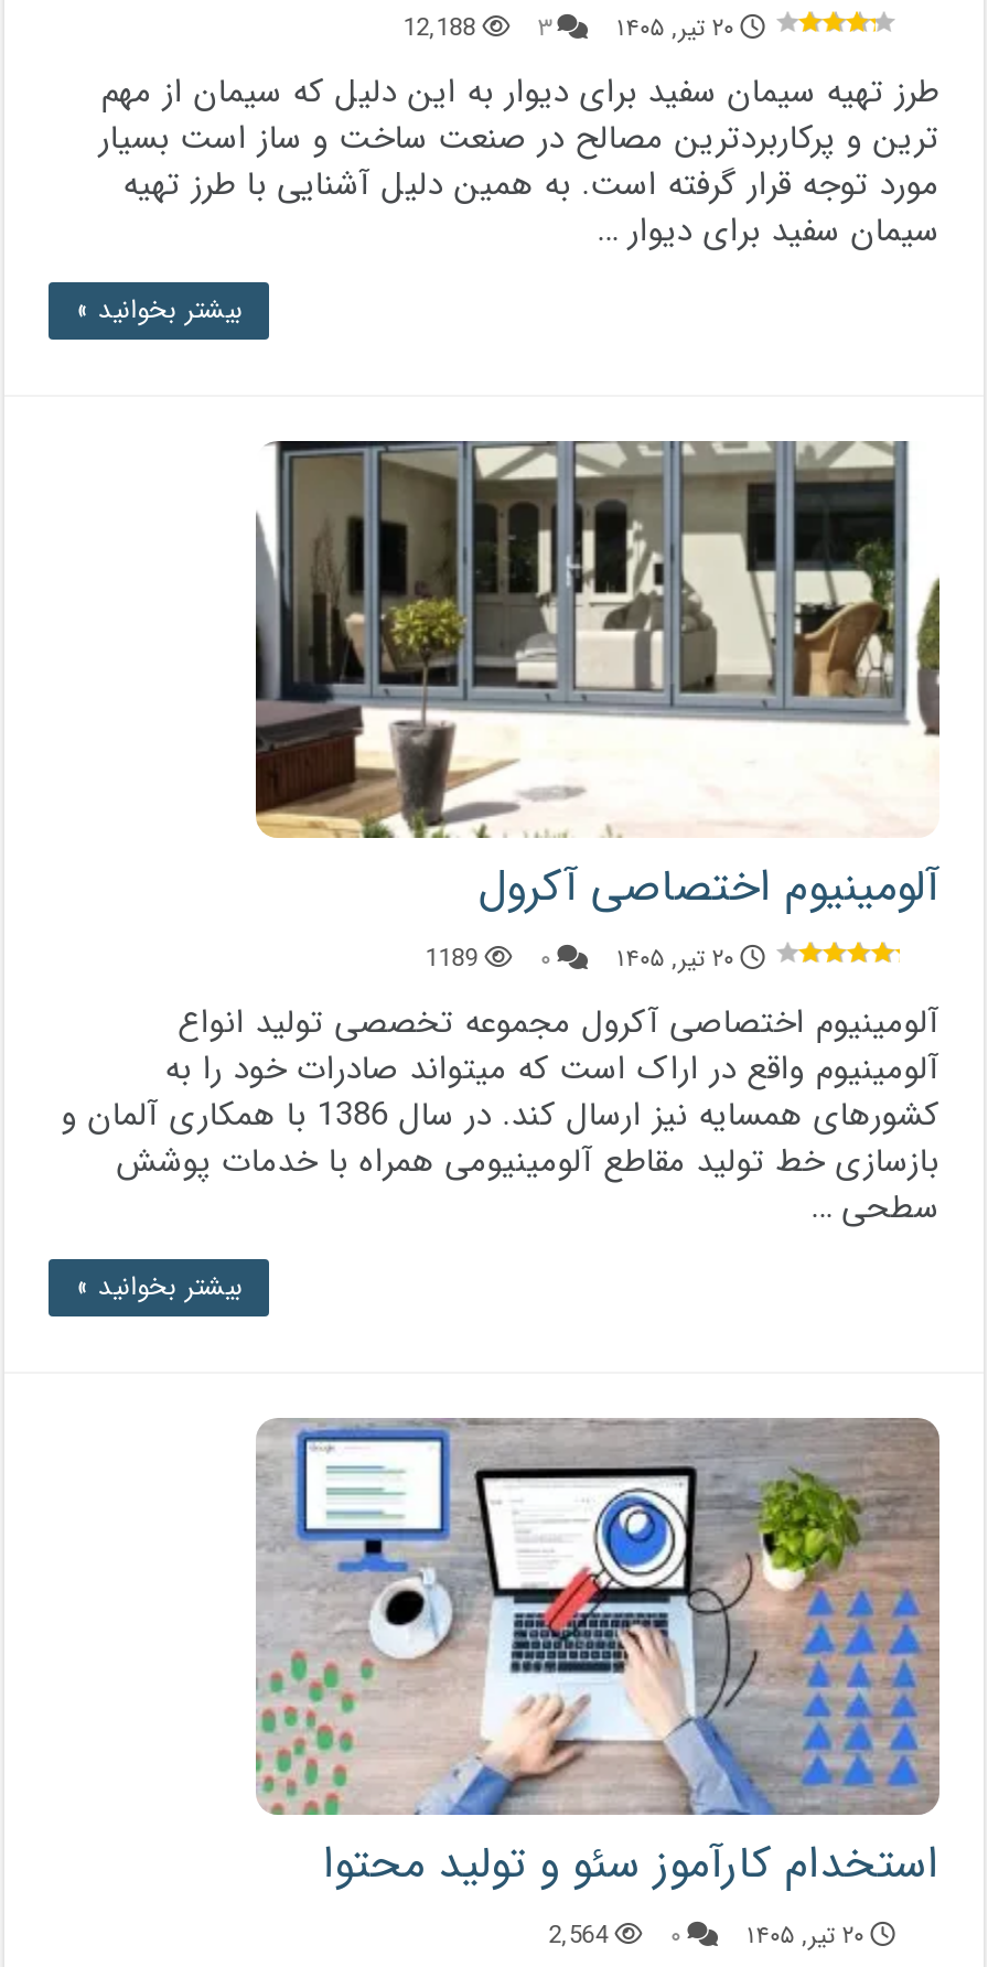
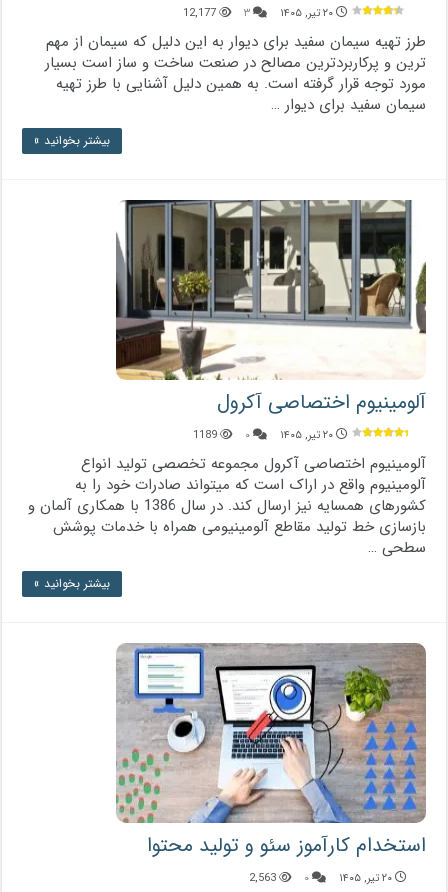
- 12,188
+ 12,177

- 2,564
+ 2,563
